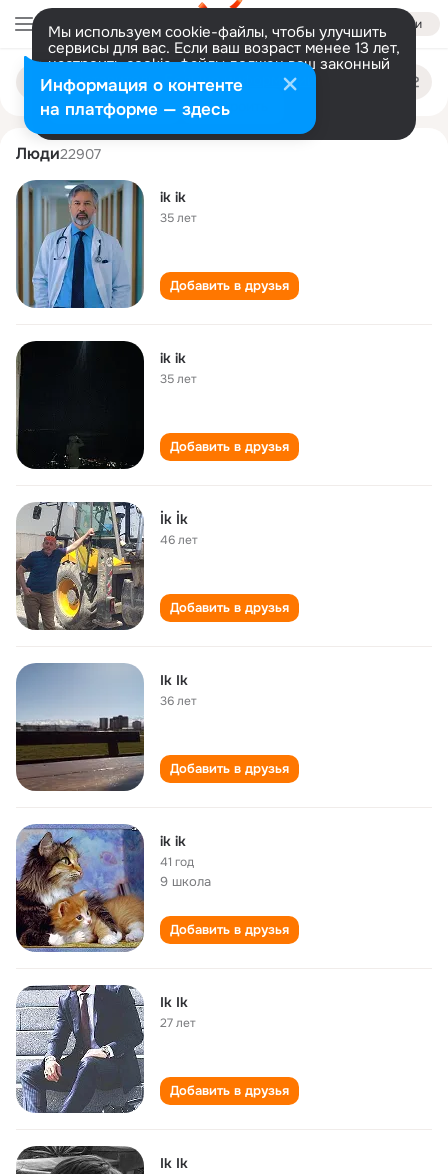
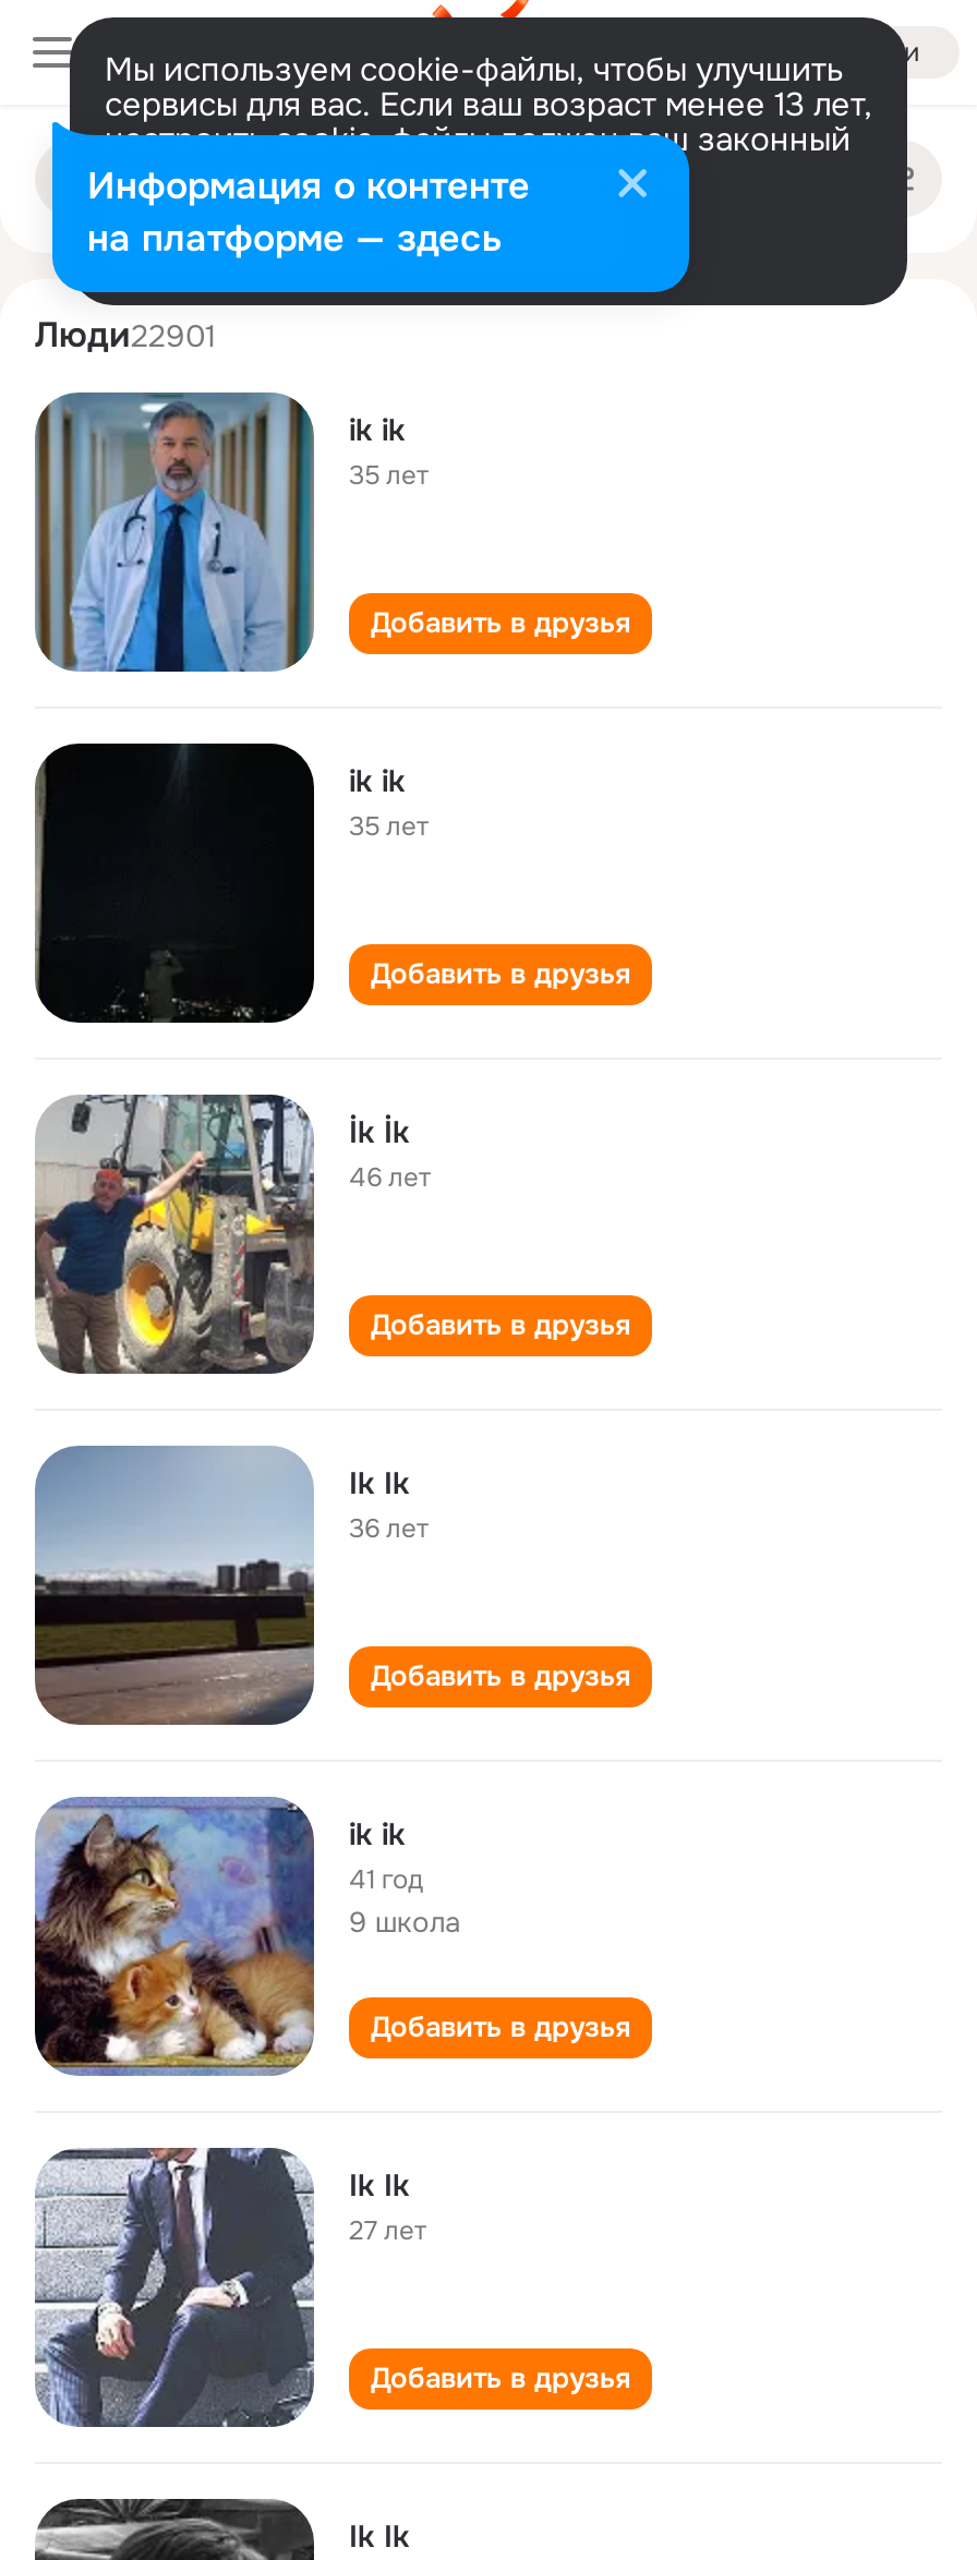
- Люди22907
+ Люди22901
